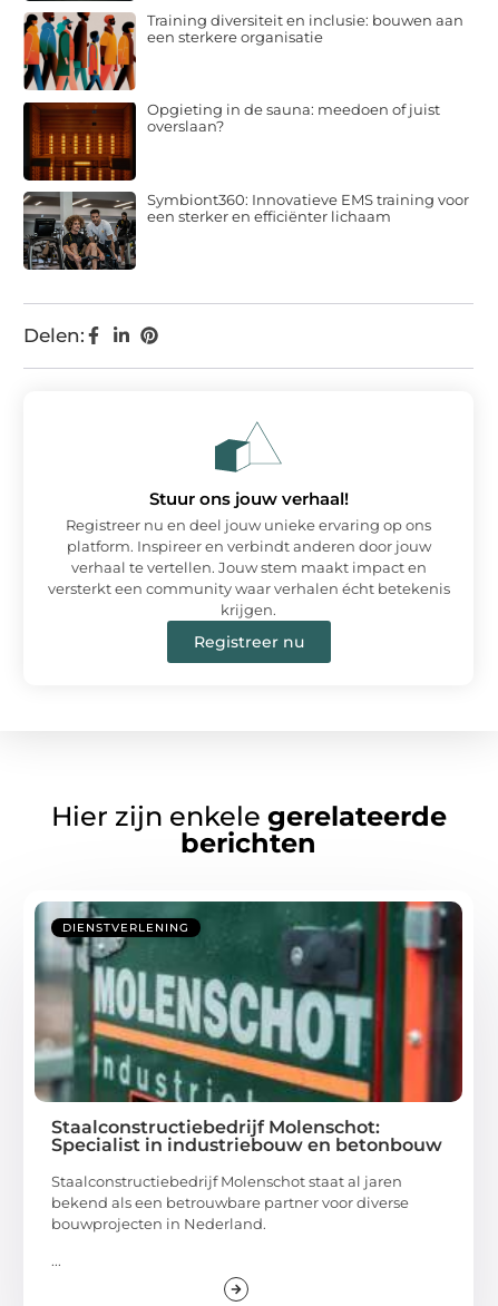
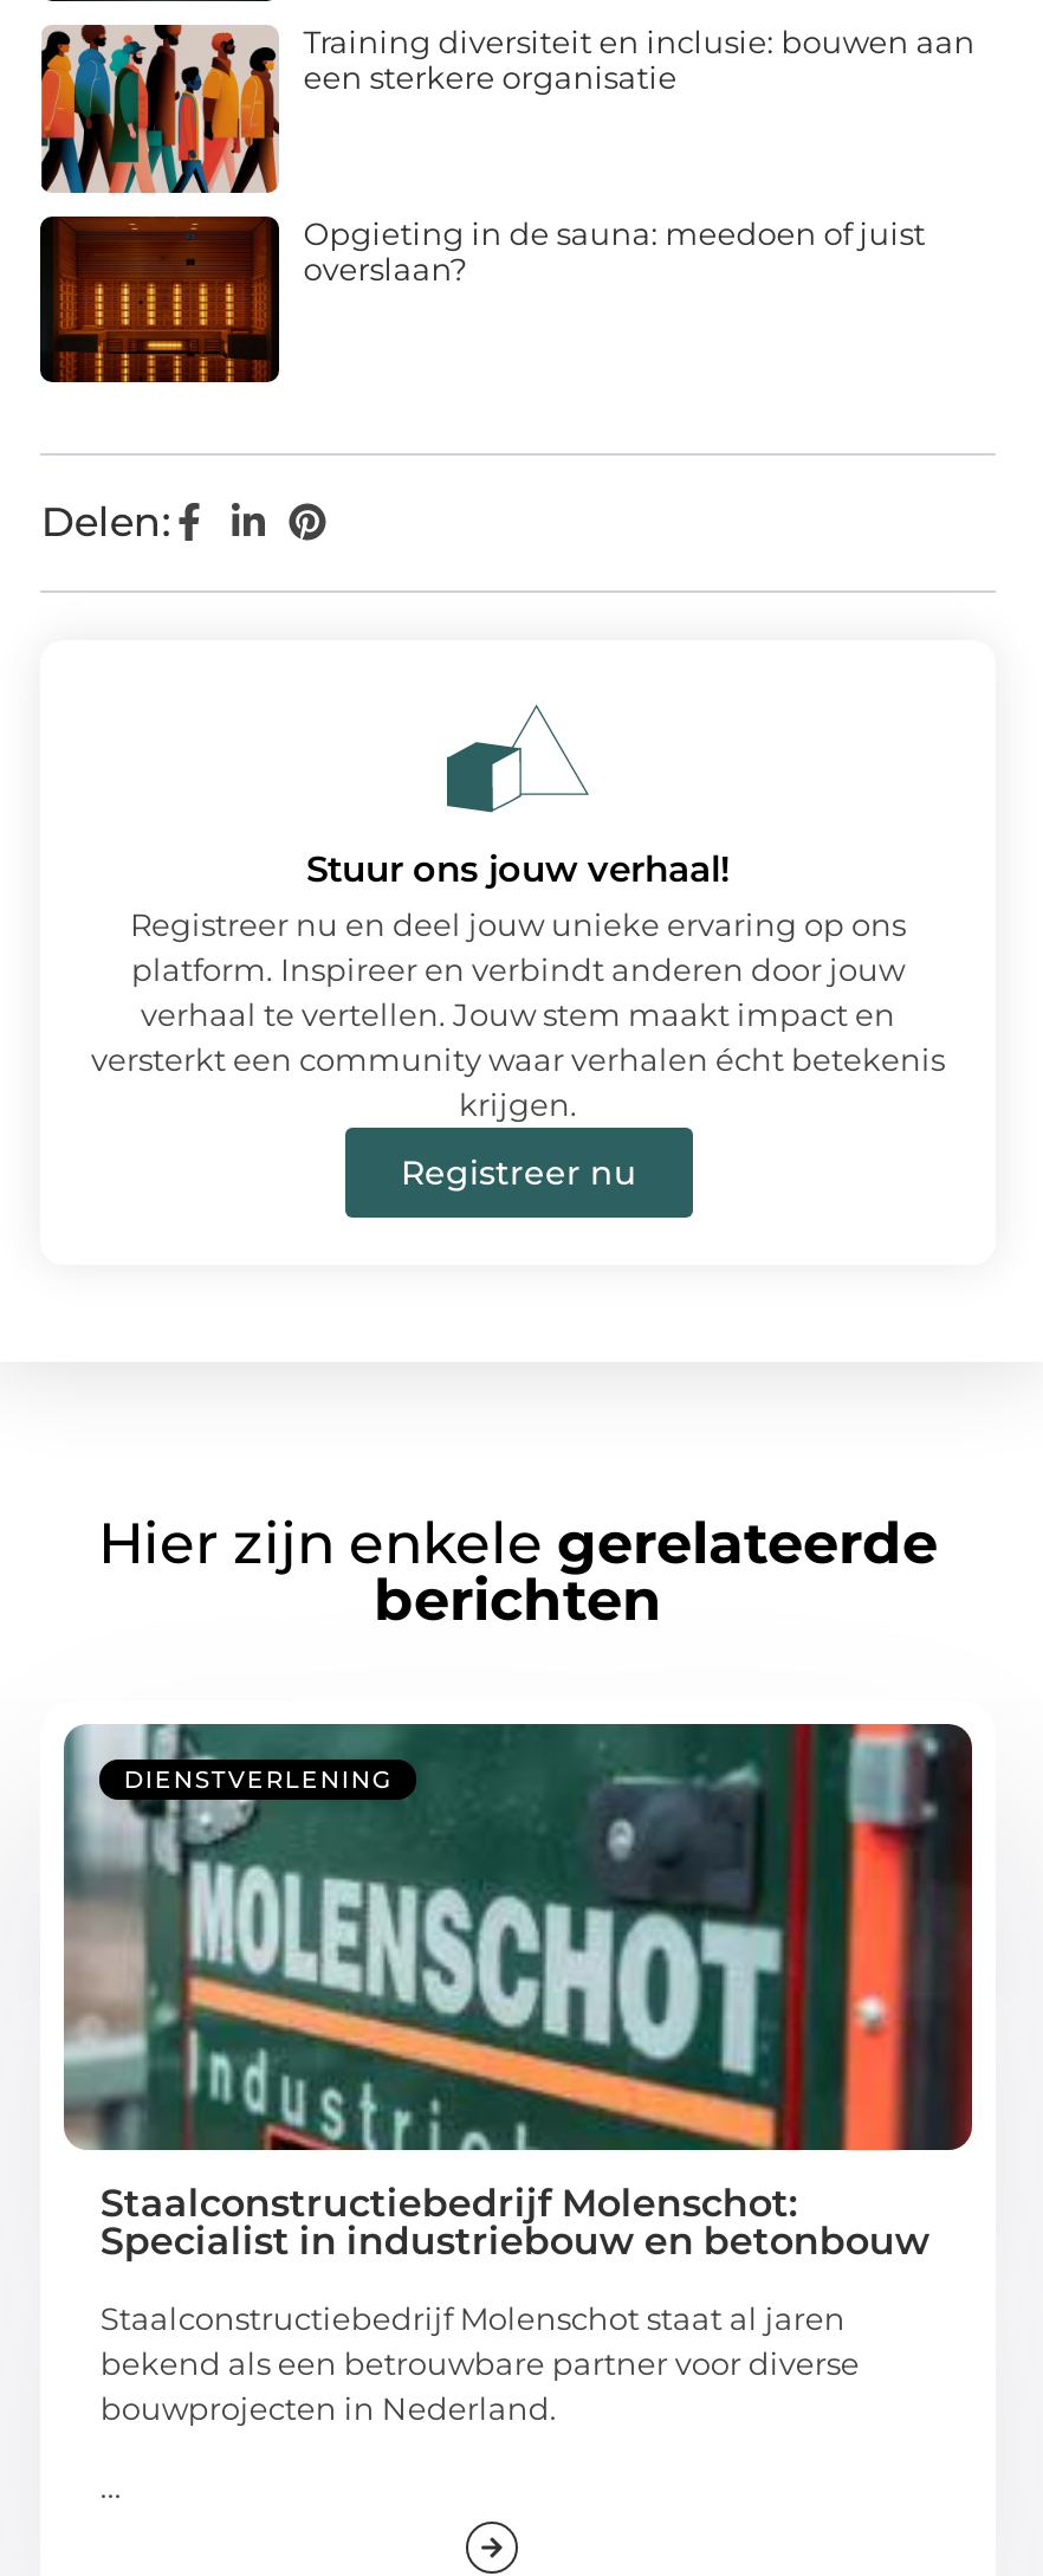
- [image]
- Symbiont360: Innovatieve EMS training voor
- een sterker en efficiënter lichaam
